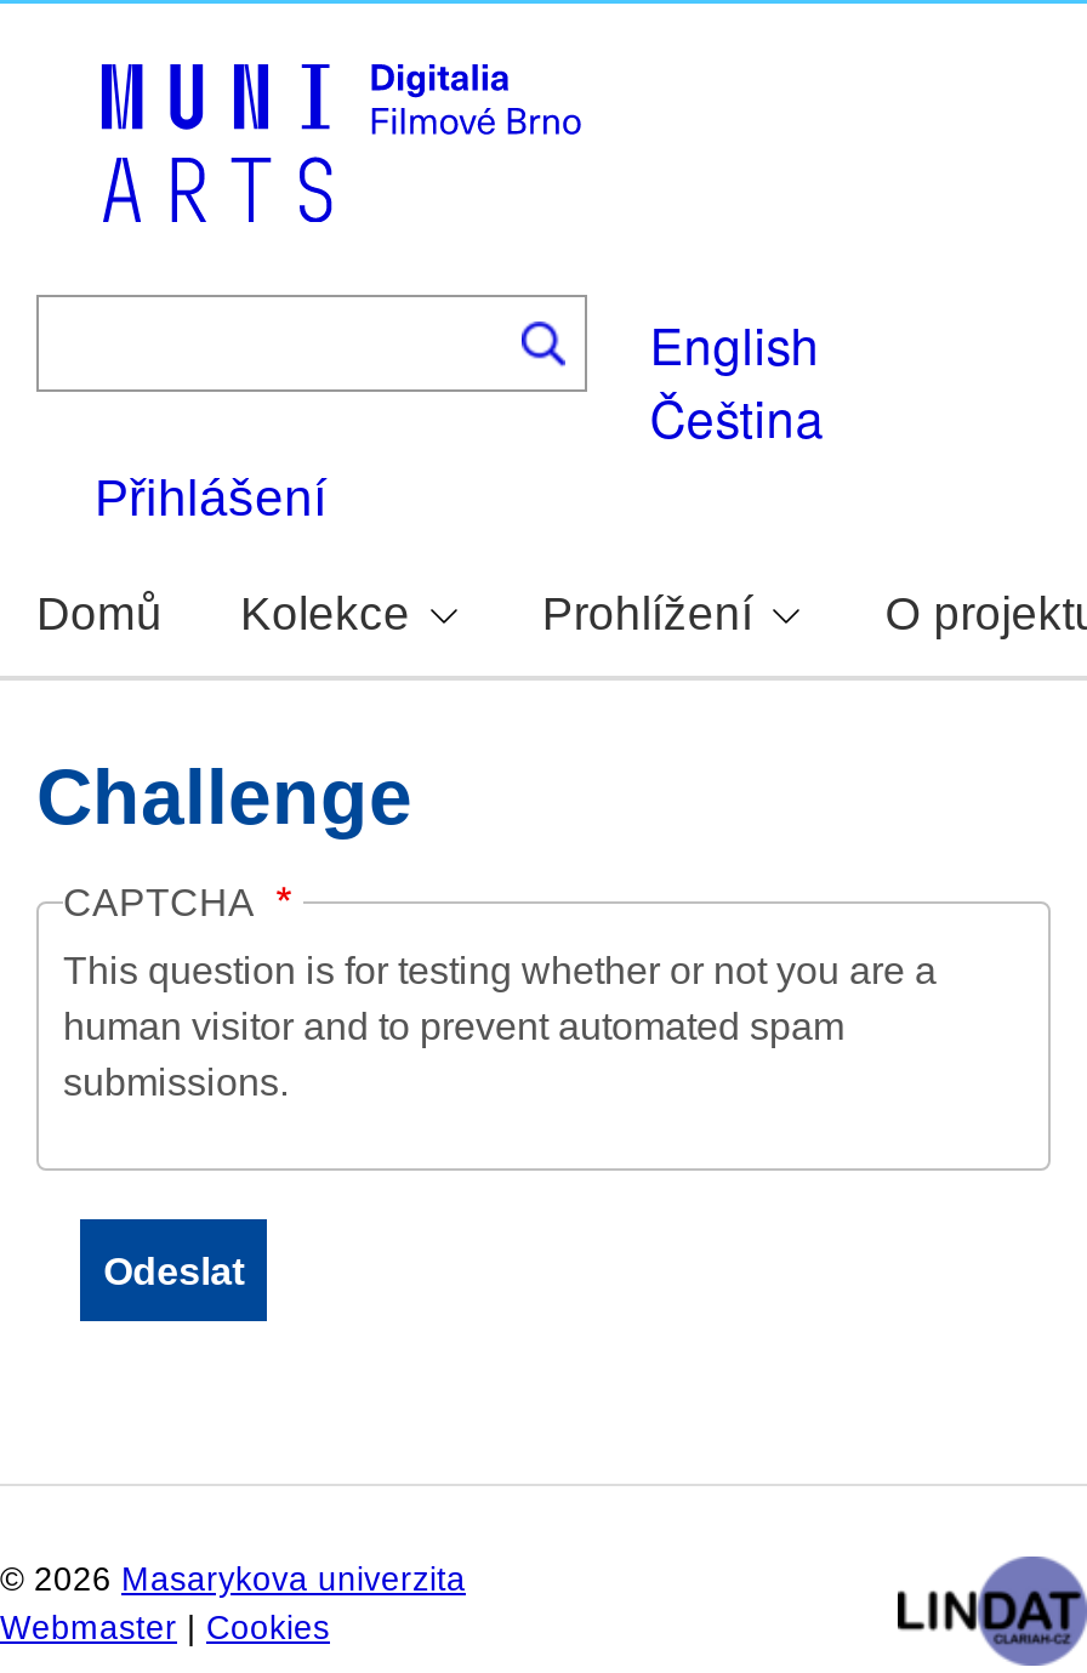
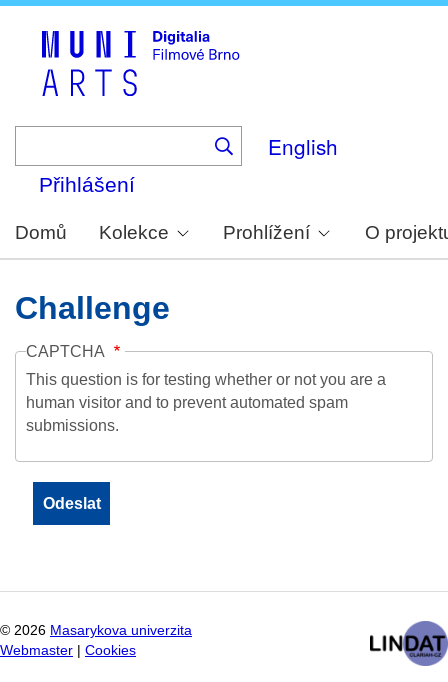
- Čeština
